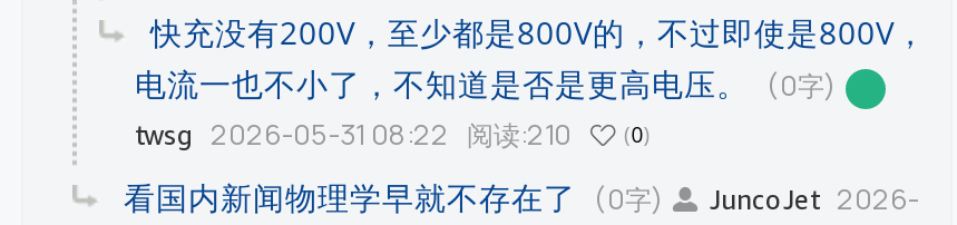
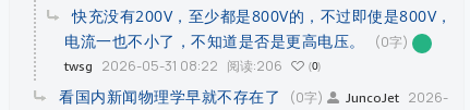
- twsg 2026-05-31 08:22 阅读:210 0
+ twsg 2026-05-31 08:22 阅读:206 0
